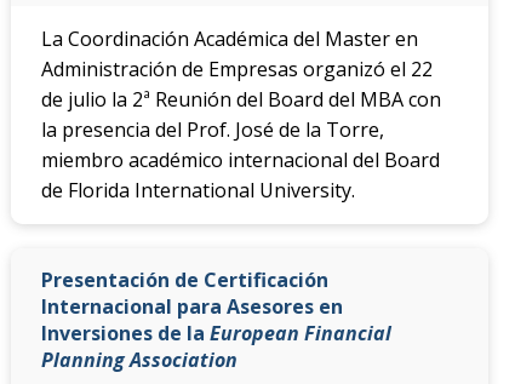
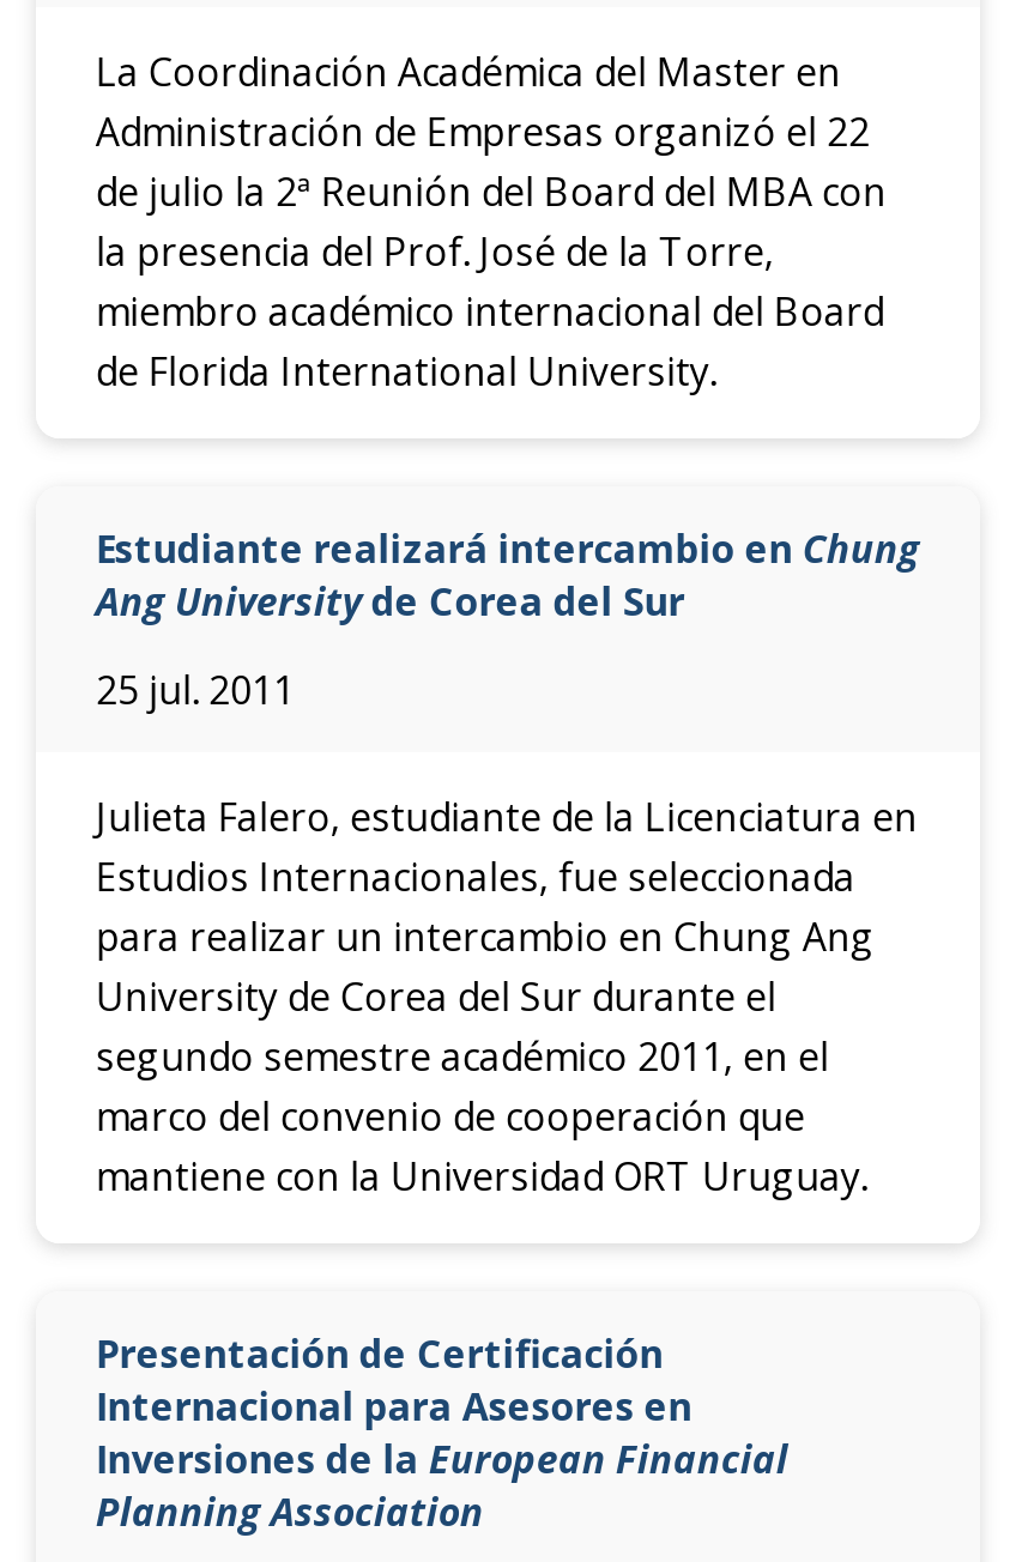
+ Estudiante realizará intercambio en Chung
+ Ang Universityde Corea del Sur
+ 25 jul. 2011
+ Julieta Falero, estudiante de la Licenciatura en
+ Estudios Internacionales, fue seleccionada
+ para realizar un intercambio en Chung Ang
+ University de Corea del Sur durante el
+ segundo semestre académico 2011, en el
+ marco del convenio de cooperación que
+ mantiene con la Universidad ORT Uruguay.
